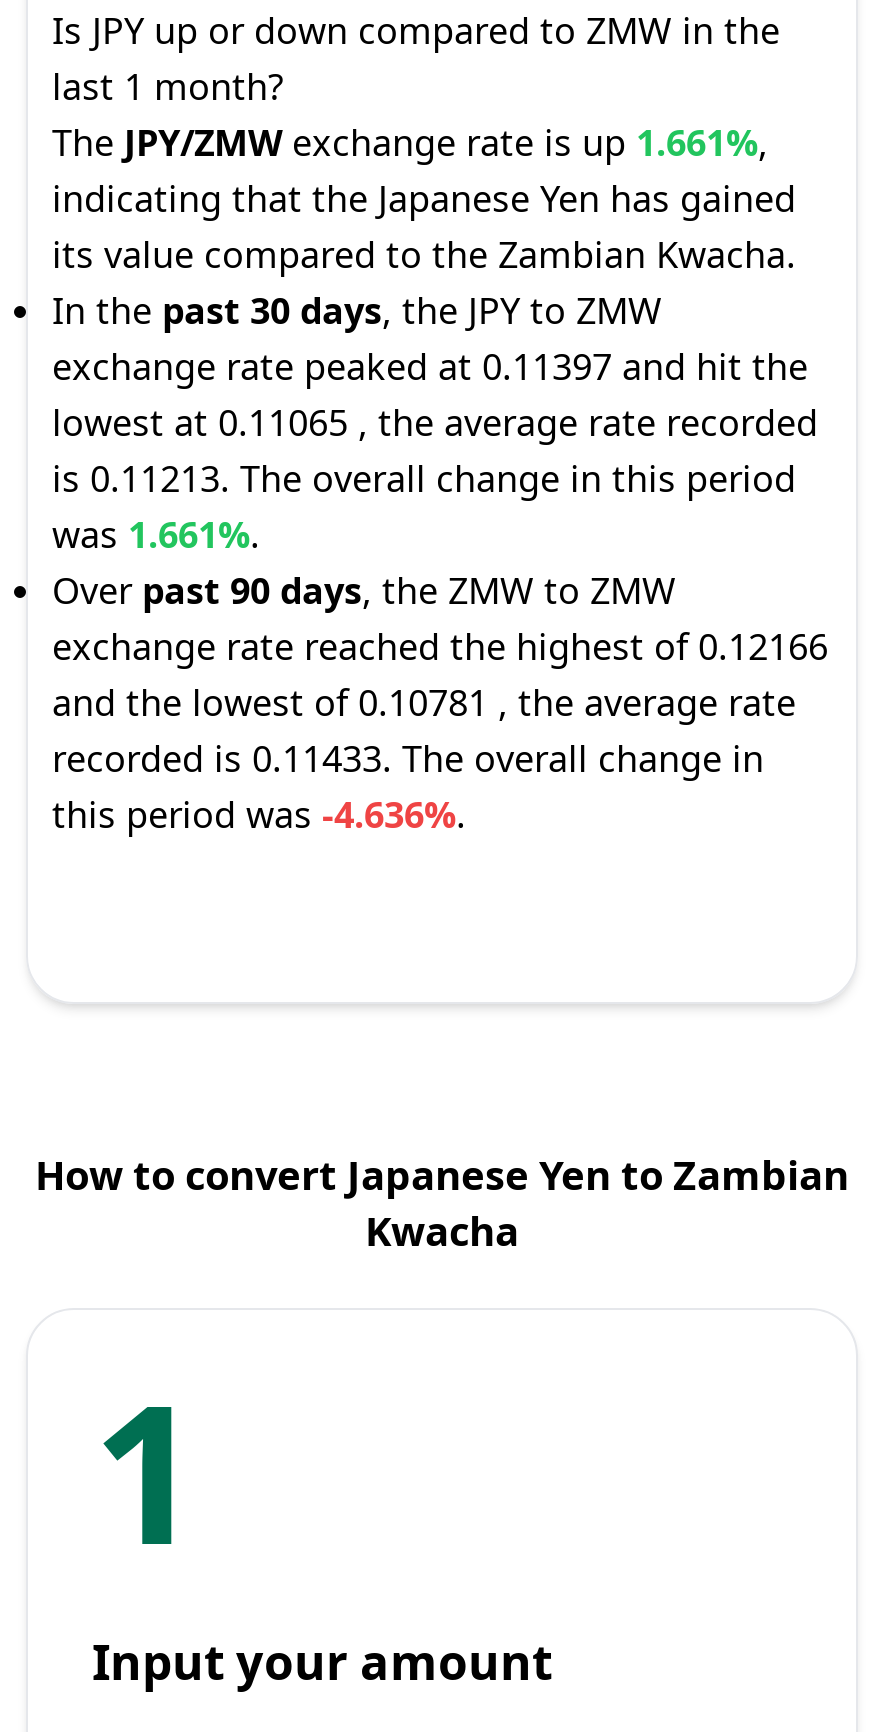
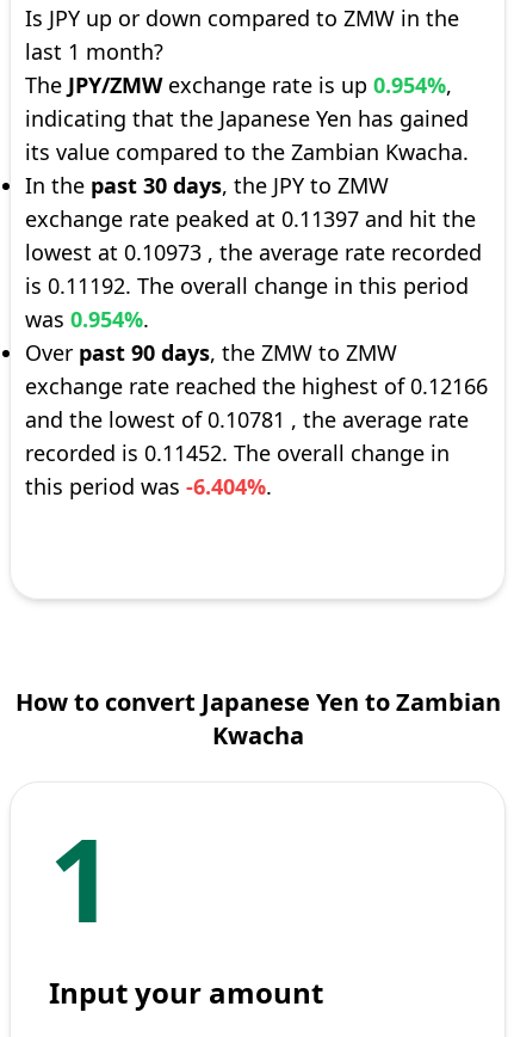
- The JPY/ZMW exchange rate is up 1.661%,
+ The JPY/ZMW exchange rate is up 0.954%,

- lowest at 0.11065 , the average rate recorded
+ lowest at 0.10973 , the average rate recorded

- is 0.11213. The overall change in this period
+ is 0.11192. The overall change in this period

- was 1.661%.
+ was 0.954%.

- recorded is 0.11433. The overall change in
+ recorded is 0.11452. The overall change in

- this period was -4.636%.
+ this period was -6.404%.
